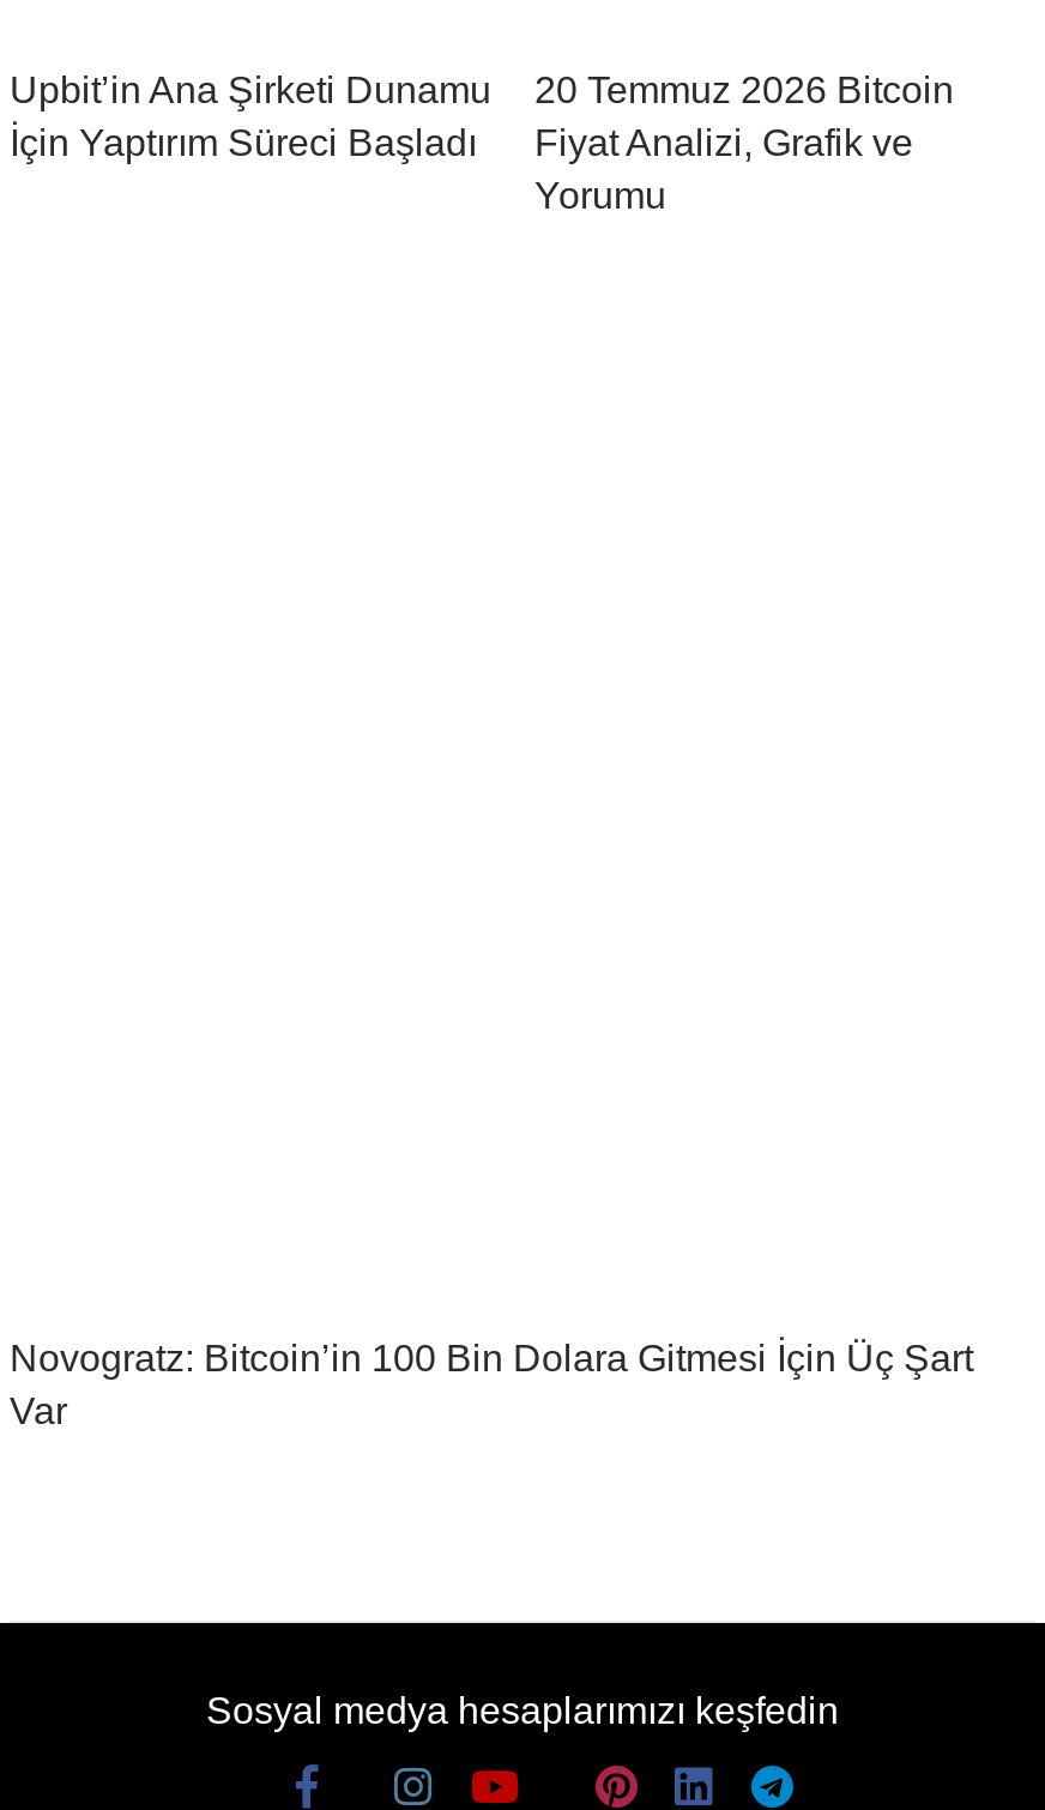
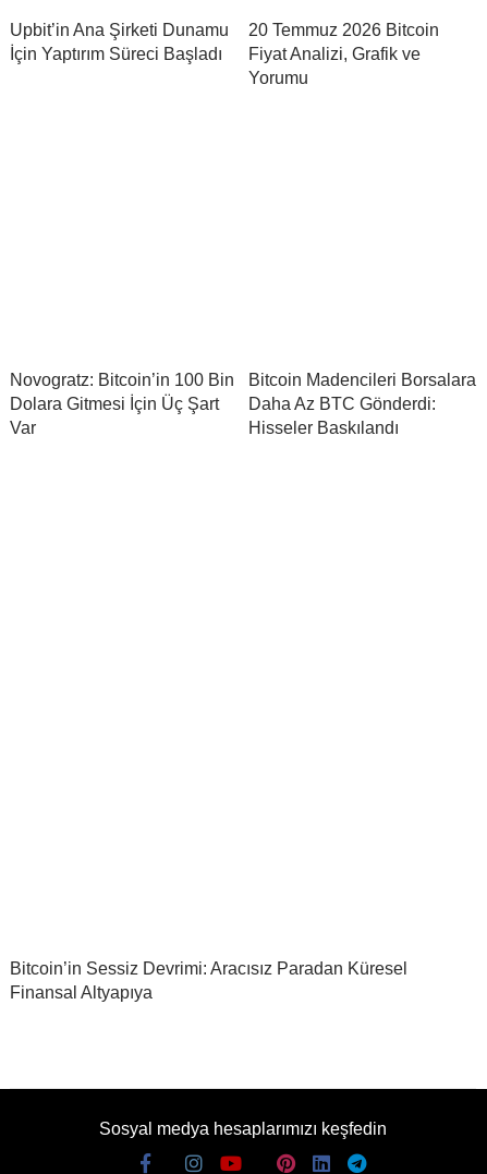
+ Bitcoin Madencileri Borsalara
+ Daha Az BTC Gönderdi:
+ Hisseler Baskılandı

moved up: Var

+ Bitcoin’in Sessiz Devrimi: Aracısız Paradan Küresel
+ Finansal Altyapıya
